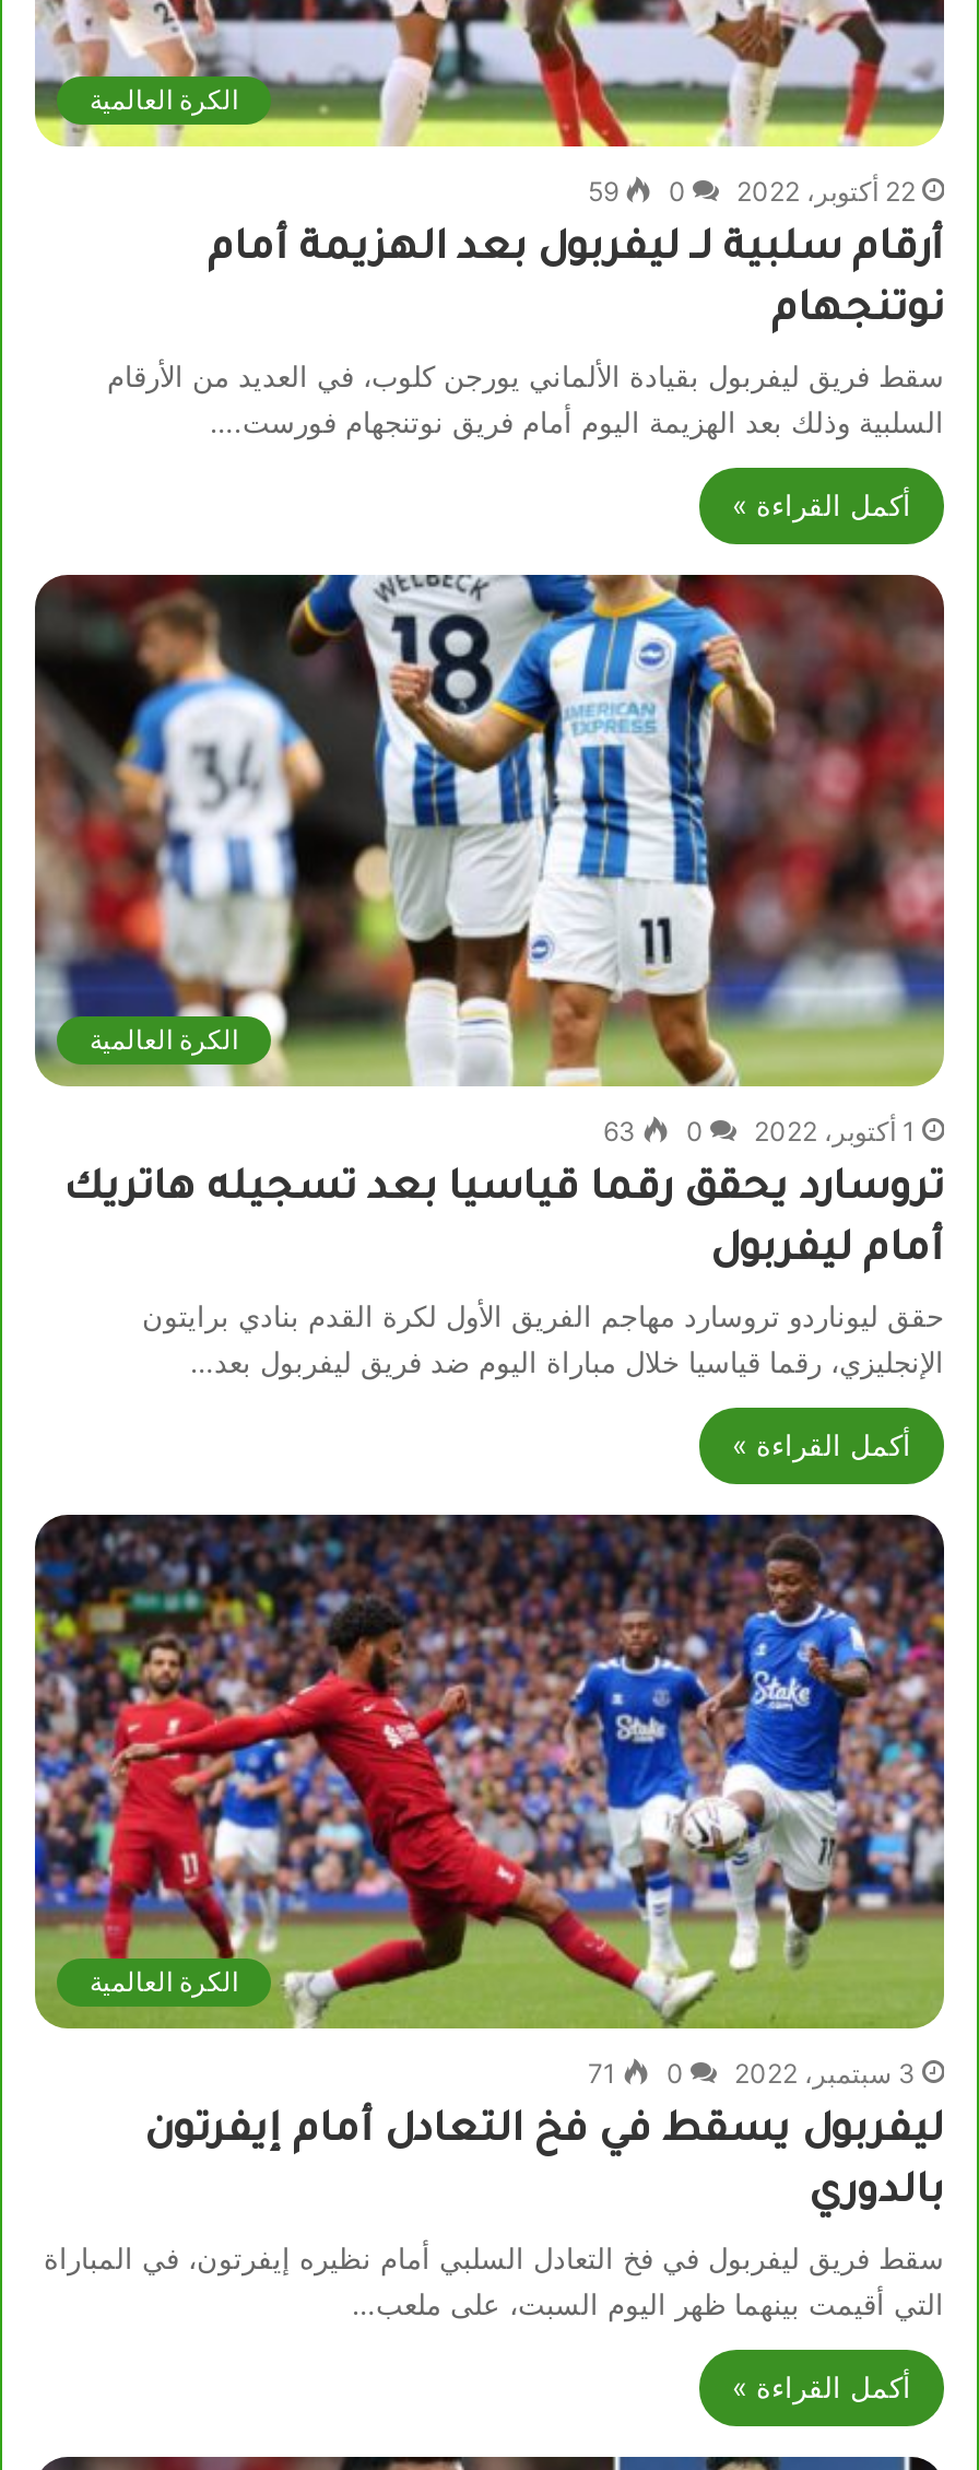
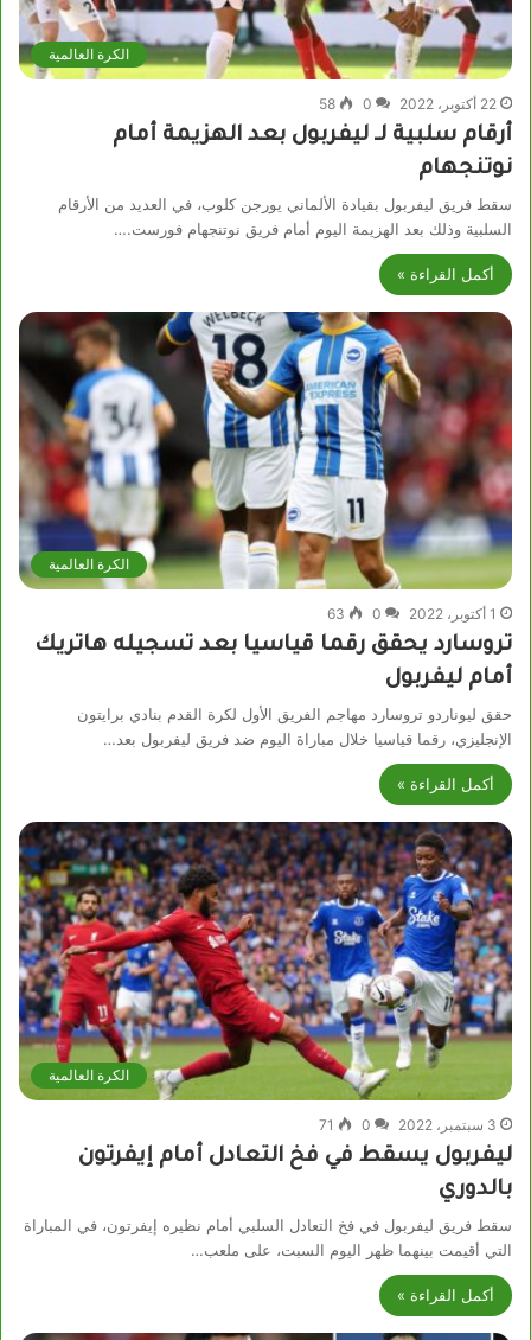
- 59 0
+ 58 0
